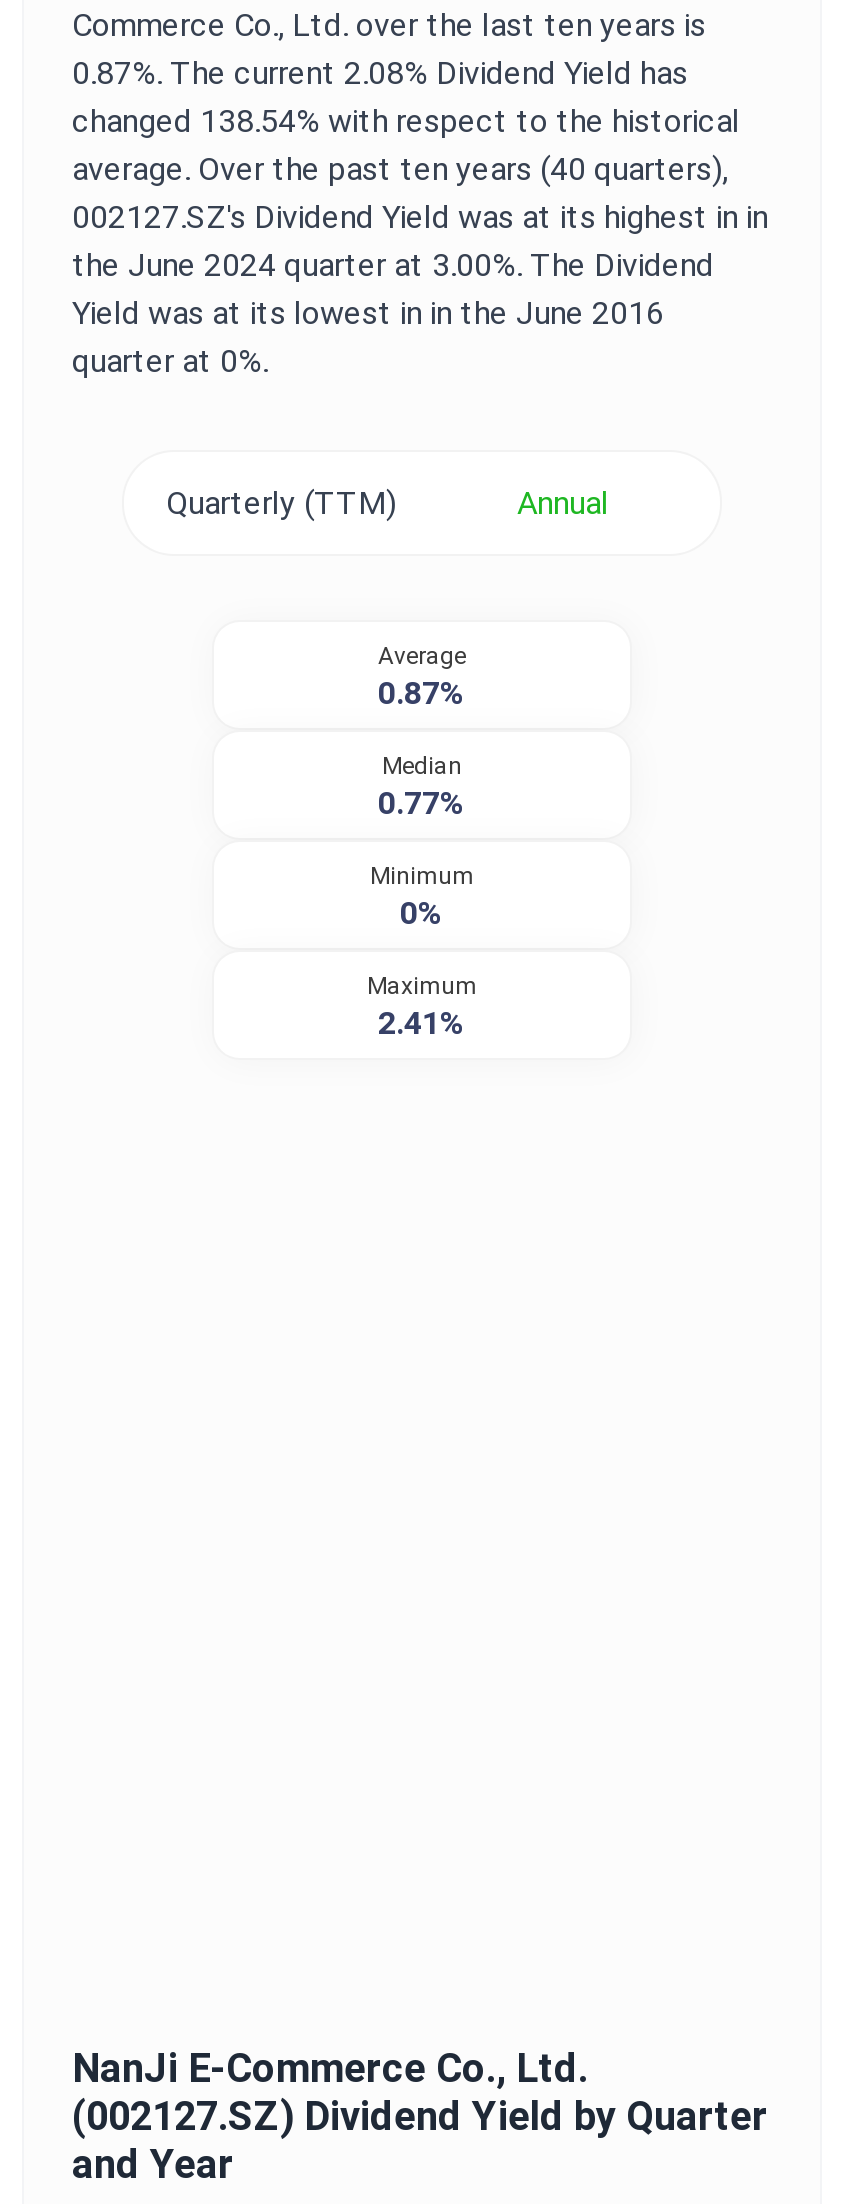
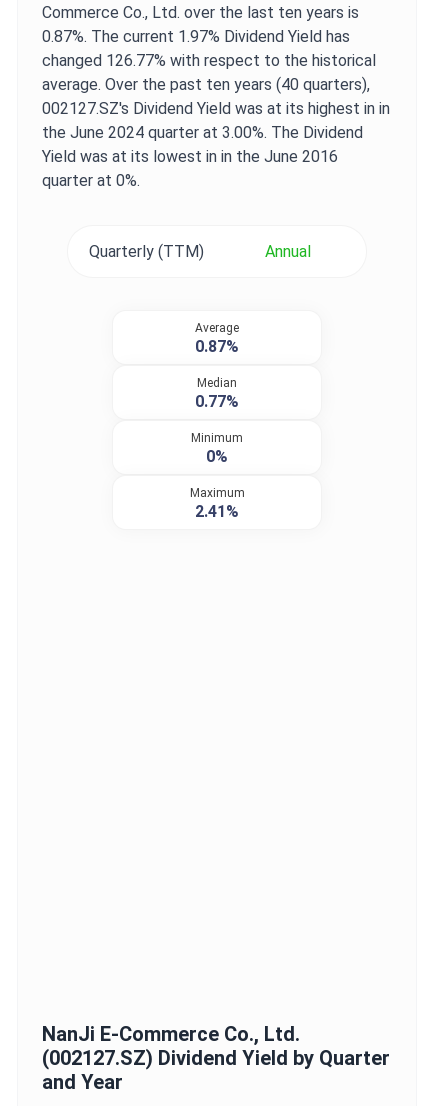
- 0.87%. The current 2.08% Dividend Yield has
+ 0.87%. The current 1.97% Dividend Yield has

- changed 138.54% with respect to the historical
+ changed 126.77% with respect to the historical
